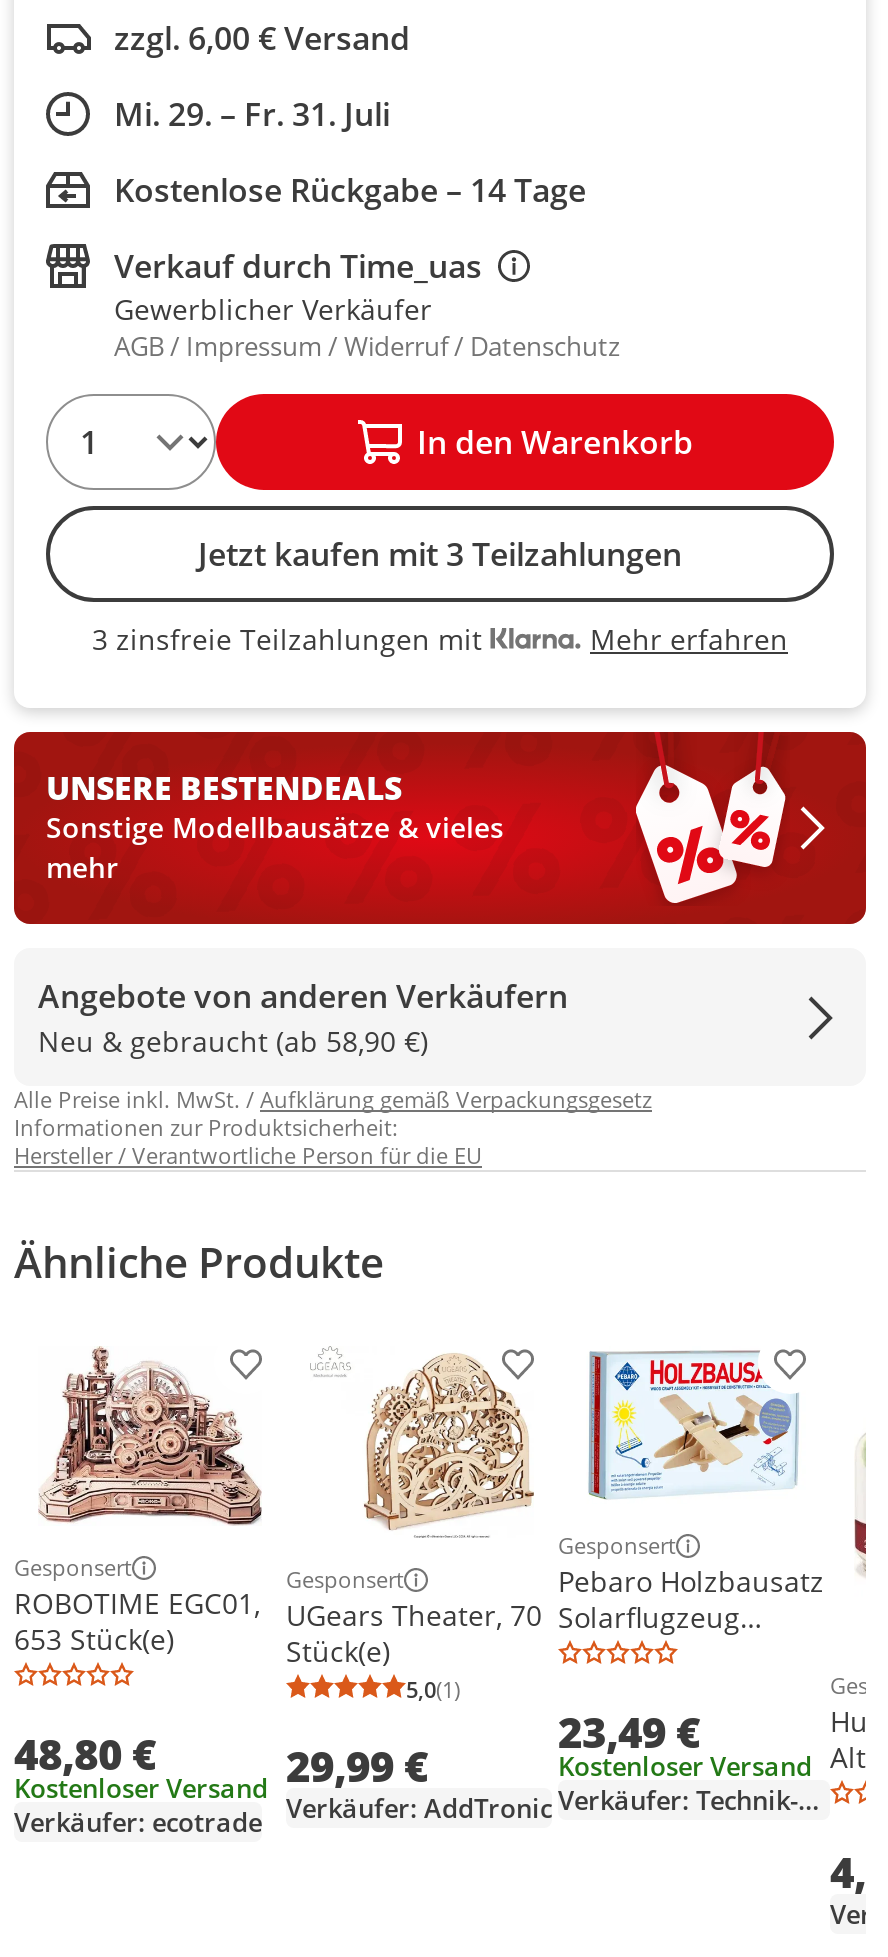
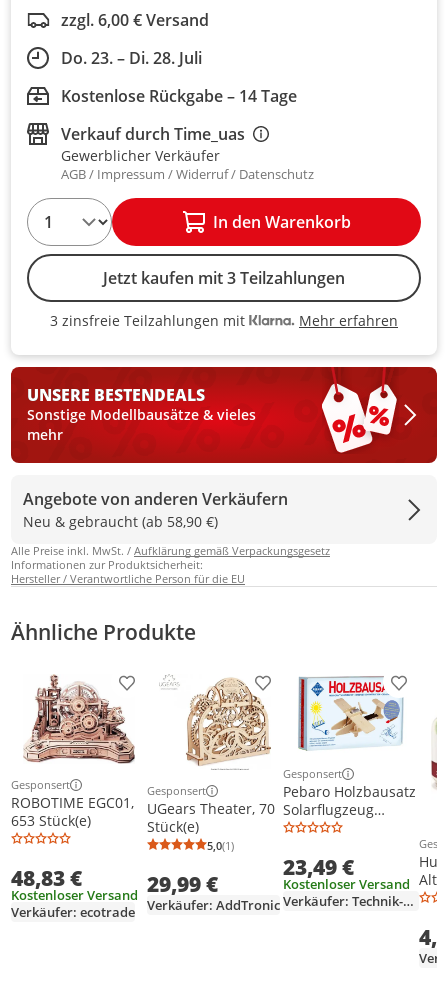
- Mi. 29. – Fr. 31. Juli
+ Do. 23. – Di. 28. Juli

- 48,80 €
+ 48,83 €
